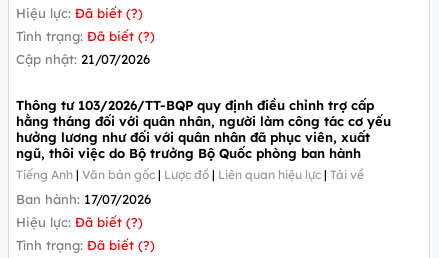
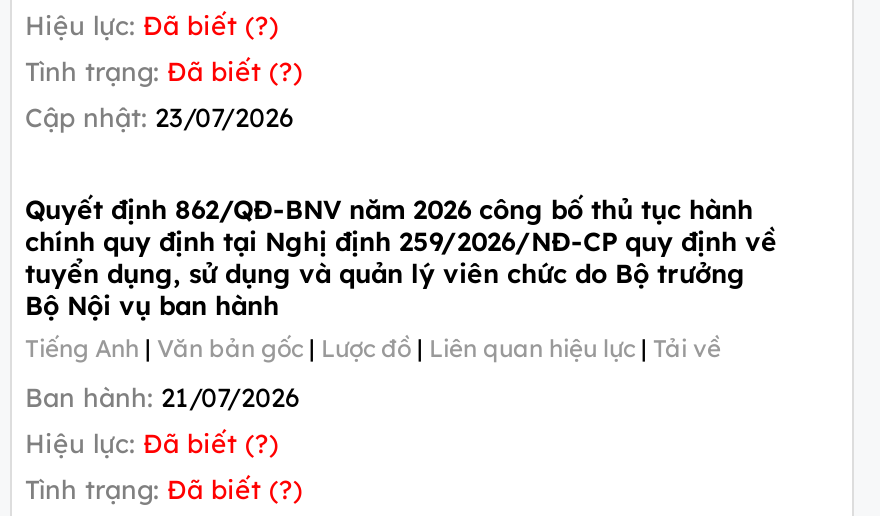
- Cập nhật: 21/07/2026
+ Cập nhật: 23/07/2026

- Thông tư 103/2026/TT-BQP quy định điều chỉnh trợ cấp
- hằng tháng đối với quân nhân, người làm công tác cơ yếu
- hưởng lương như đối với quân nhân đã phục viên, xuất
- ngũ, thôi việc do Bộ trưởng Bộ Quốc phòng ban hành
+ Quyết định 862/QĐ-BNV năm 2026 công bố thủ tục hành
+ chính quy định tại Nghị định 259/2026/NĐ-CP quy định về
+ tuyển dụng, sử dụng và quản lý viên chức do Bộ trưởng
+ Bộ Nội vụ ban hành

- Ban hành: 17/07/2026
+ Ban hành: 21/07/2026
